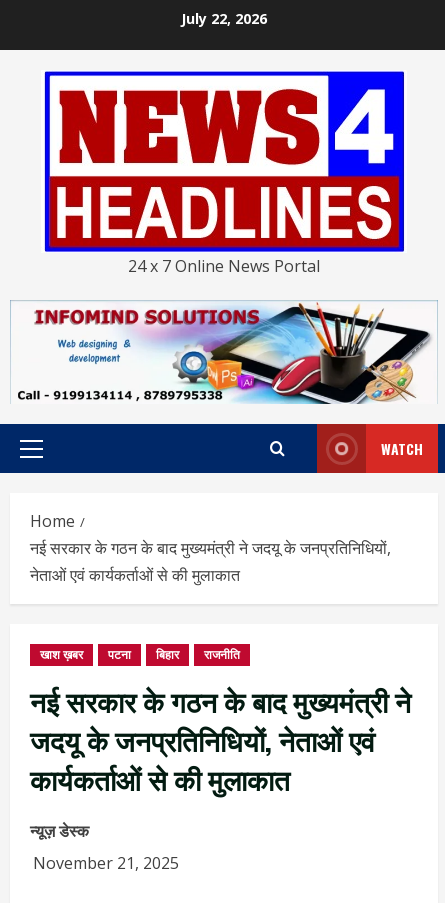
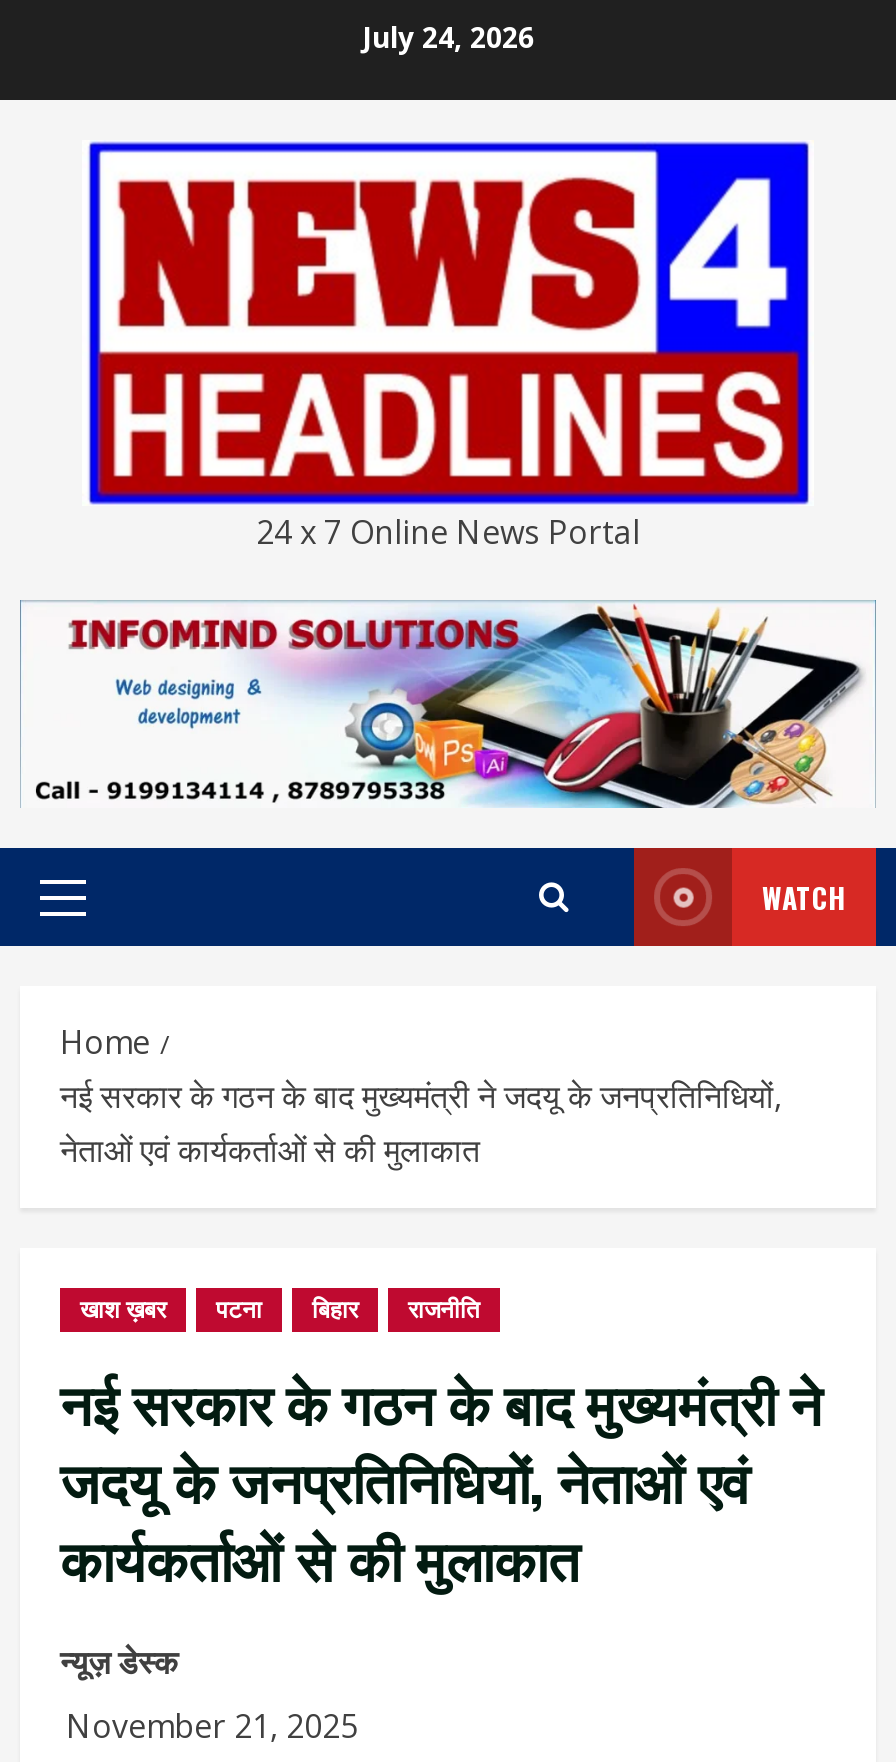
- July 22, 2026
+ July 24, 2026
